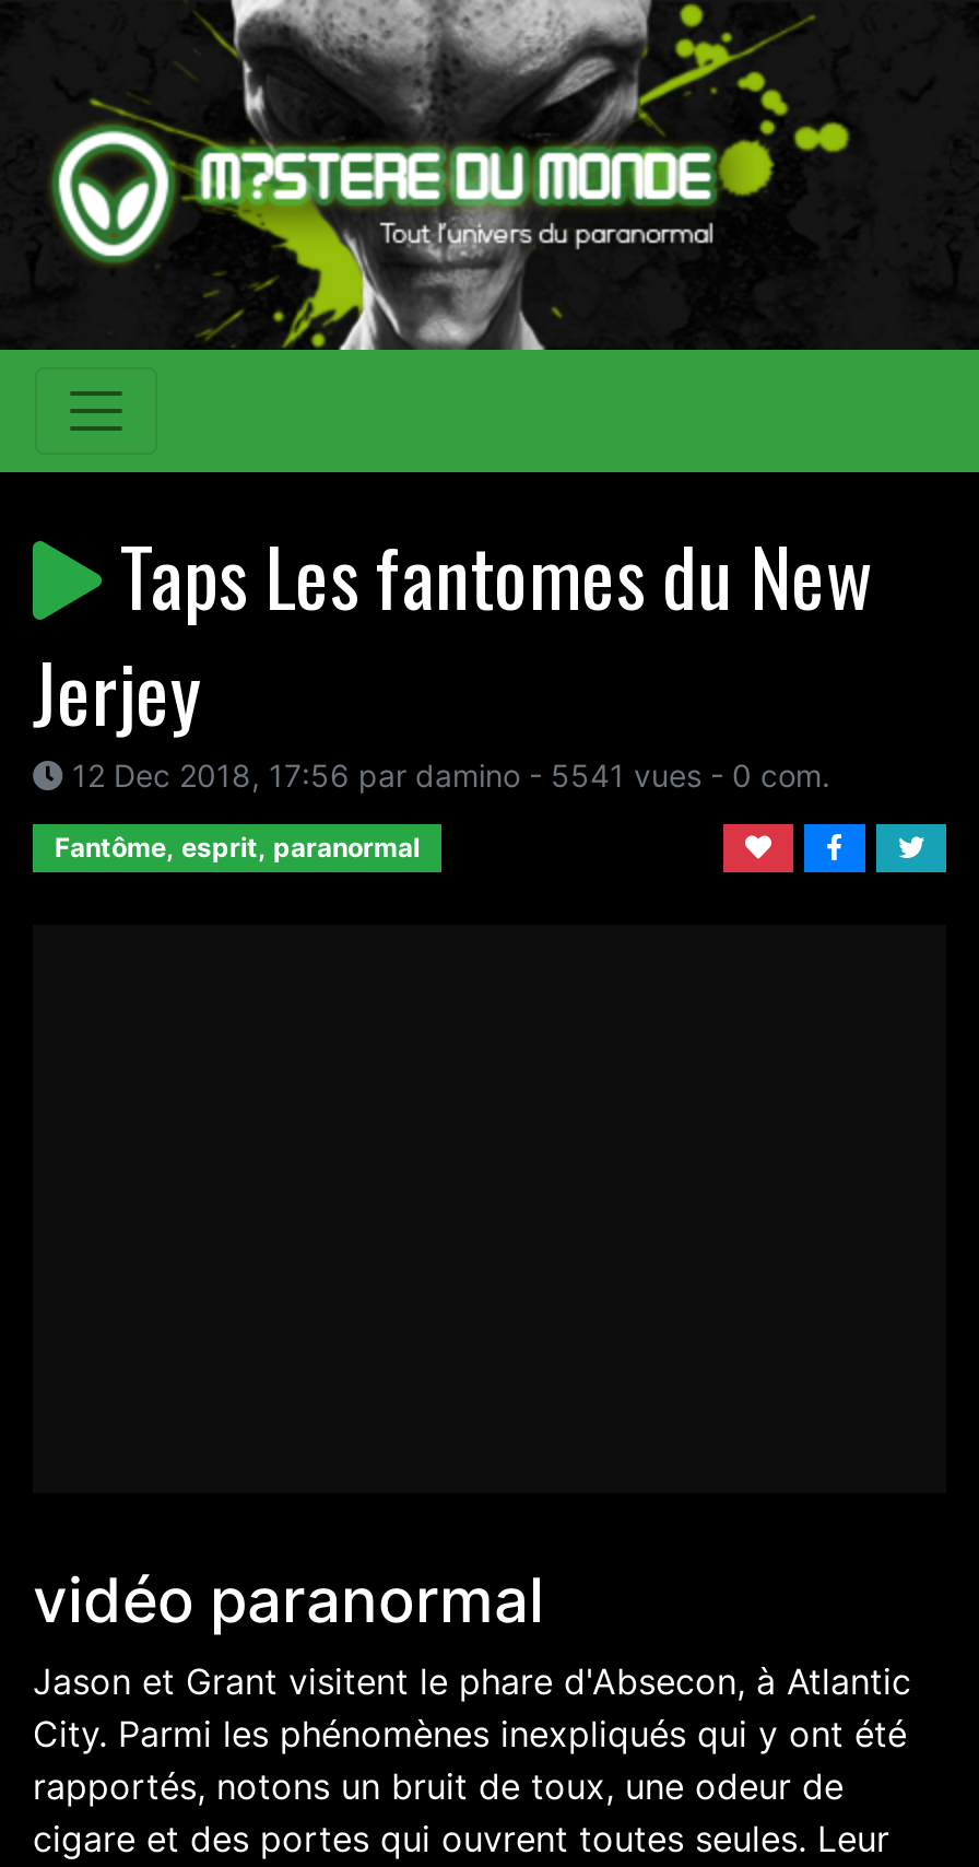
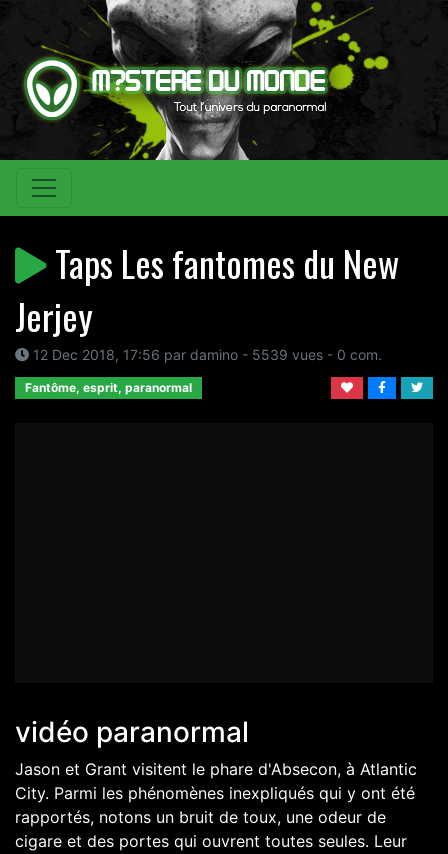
- 12 Dec 2018, 17:56 par damino - 5541 vues - 0 com.
+ 12 Dec 2018, 17:56 par damino - 5539 vues - 0 com.
